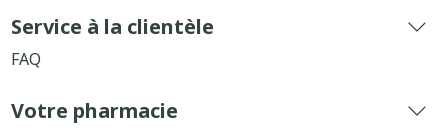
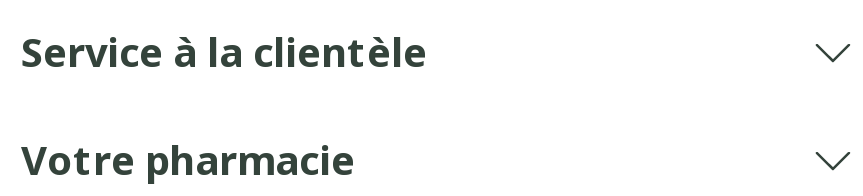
- FAQ
